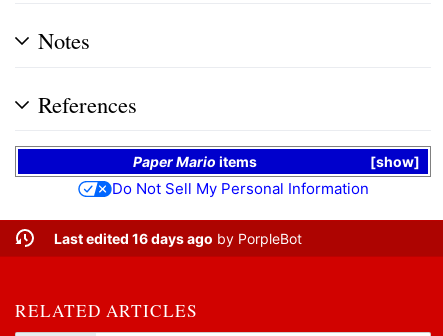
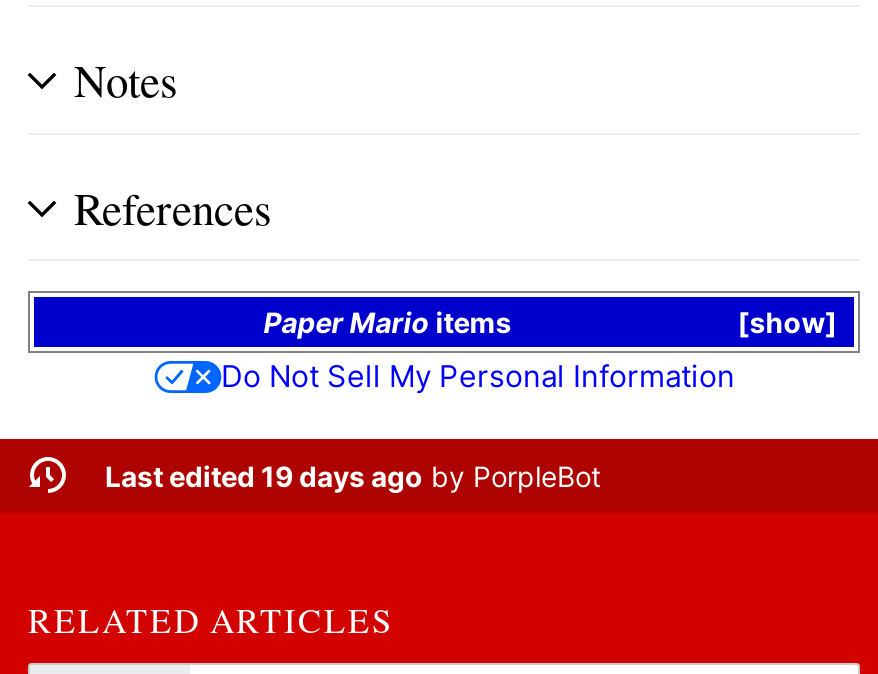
- Last edited 16 days ago by PorpleBot
+ Last edited 19 days ago by PorpleBot
